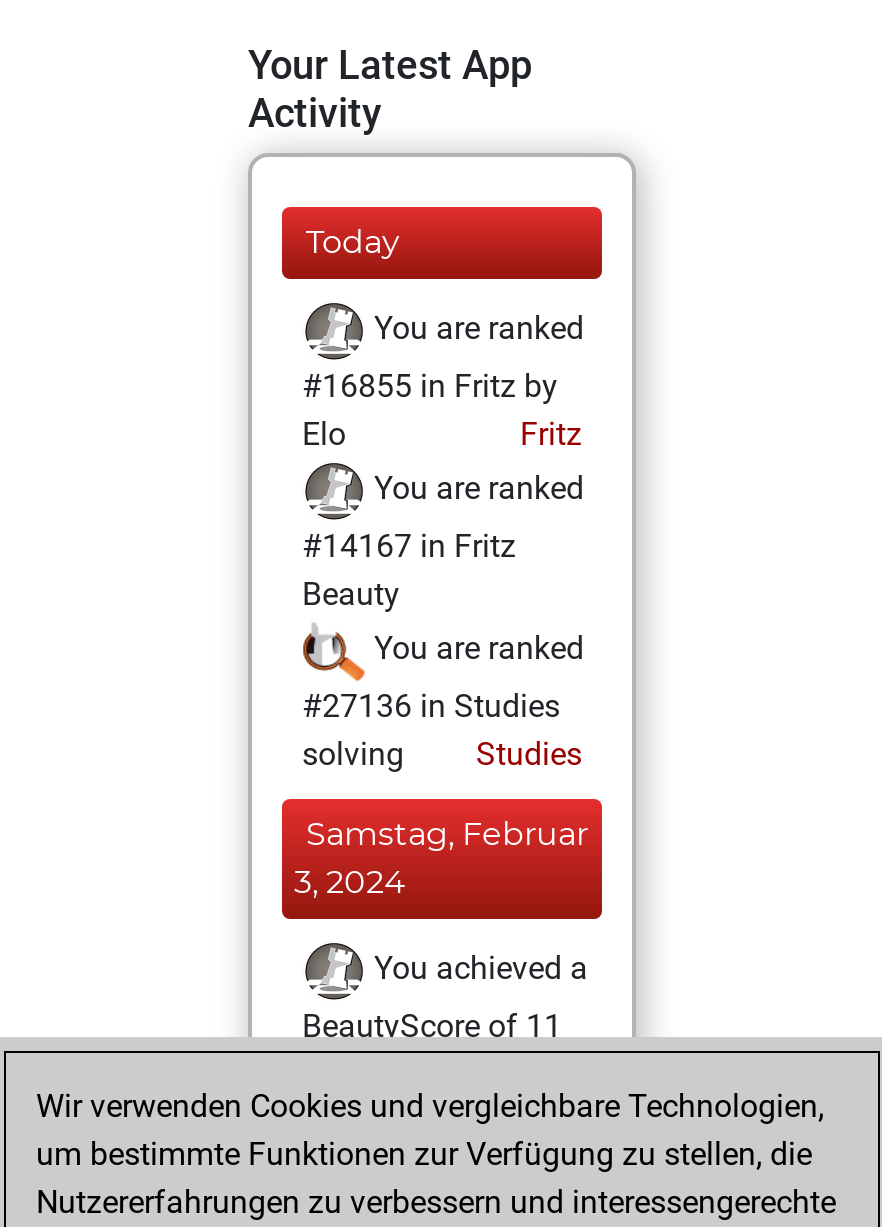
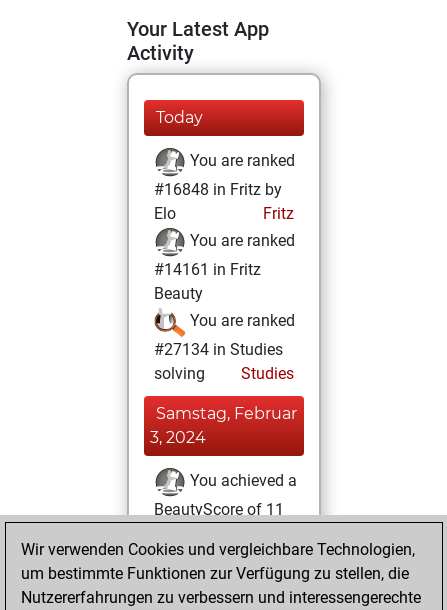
- #16855 in Fritz by
+ #16848 in Fritz by

- #14167 in Fritz
+ #14161 in Fritz

- #27136 in Studies
+ #27134 in Studies
